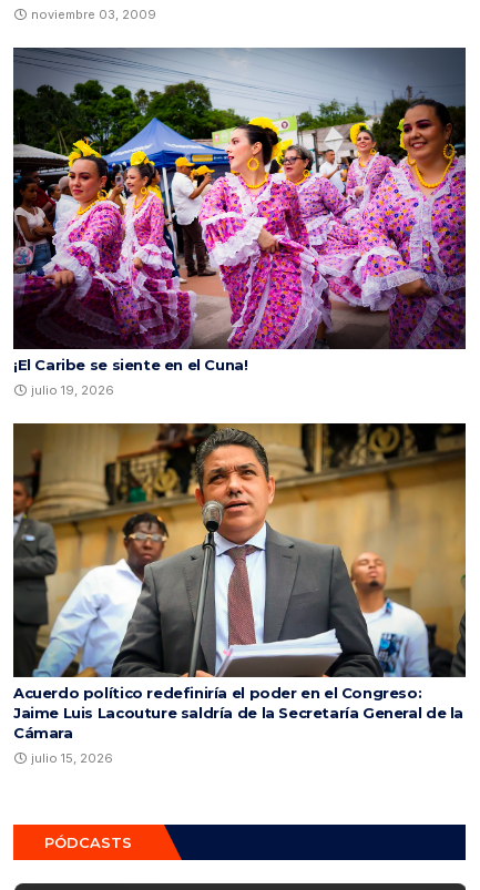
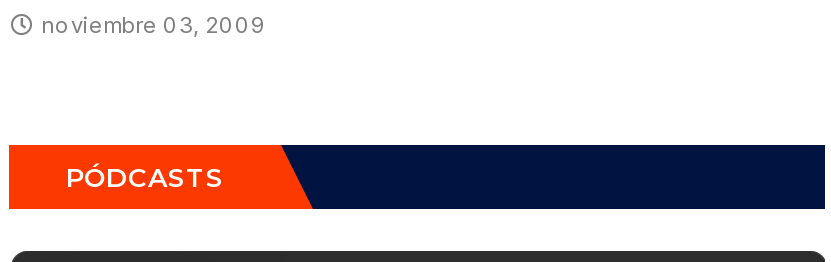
- [image]
- ¡El Caribe se siente en el Cuna!
- julio 19, 2026

- [image]
- Acuerdo político redefiniría el poder en el Congreso:
- Jaime Luis Lacouture saldría de la Secretaría General de la
- Cámara
- julio 15, 2026
